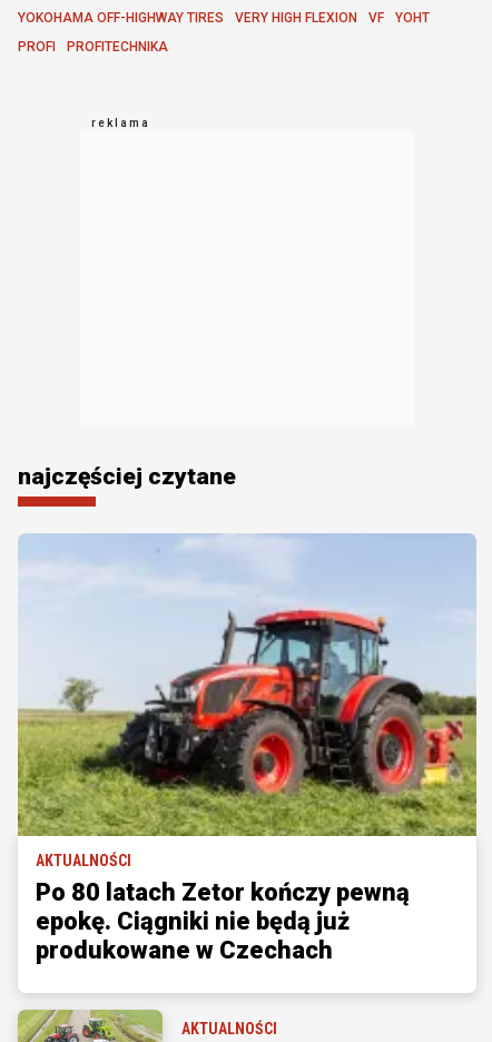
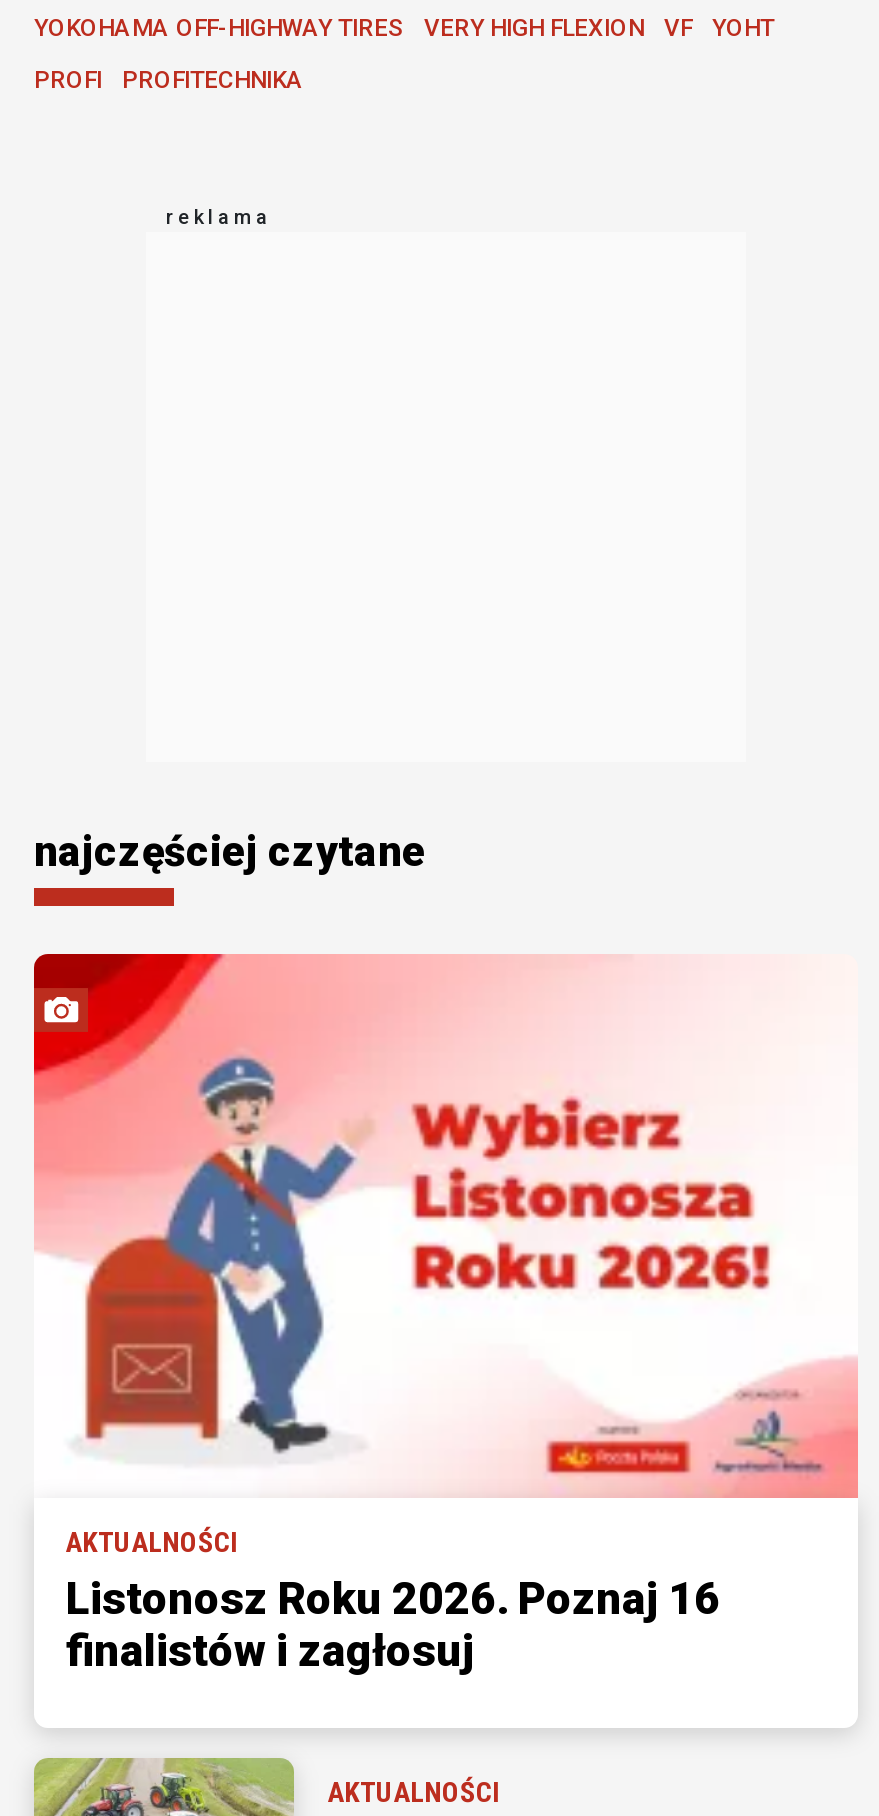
- [image]
- Po 80 latach Zetor kończy pewną
- epokę. Ciągniki nie będą już
- produkowane w Czechach
+ [image]
+ Listonosz Roku 2026. Poznaj 16
+ finalistów i zagłosuj
